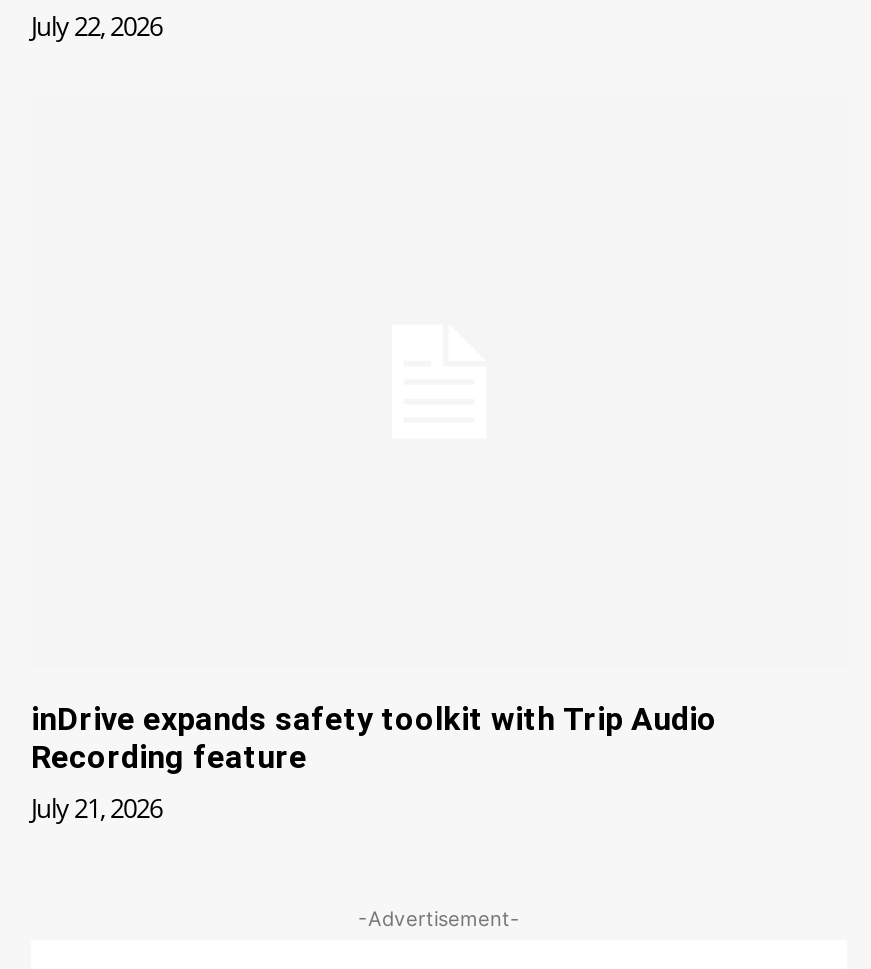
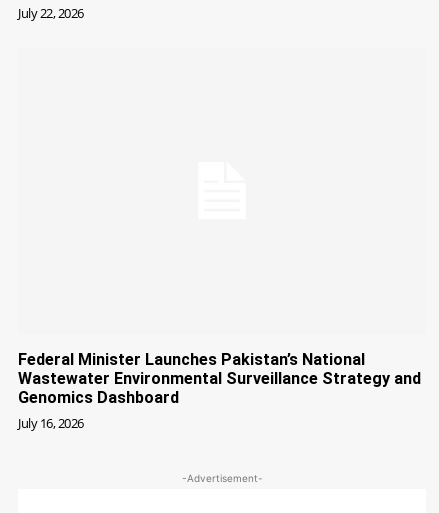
- inDrive expands safety toolkit with Trip Audio
- Recording feature
- July 21, 2026
+ Federal Minister Launches Pakistan’s National
+ Wastewater Environmental Surveillance Strategy and
+ Genomics Dashboard
+ July 16, 2026
